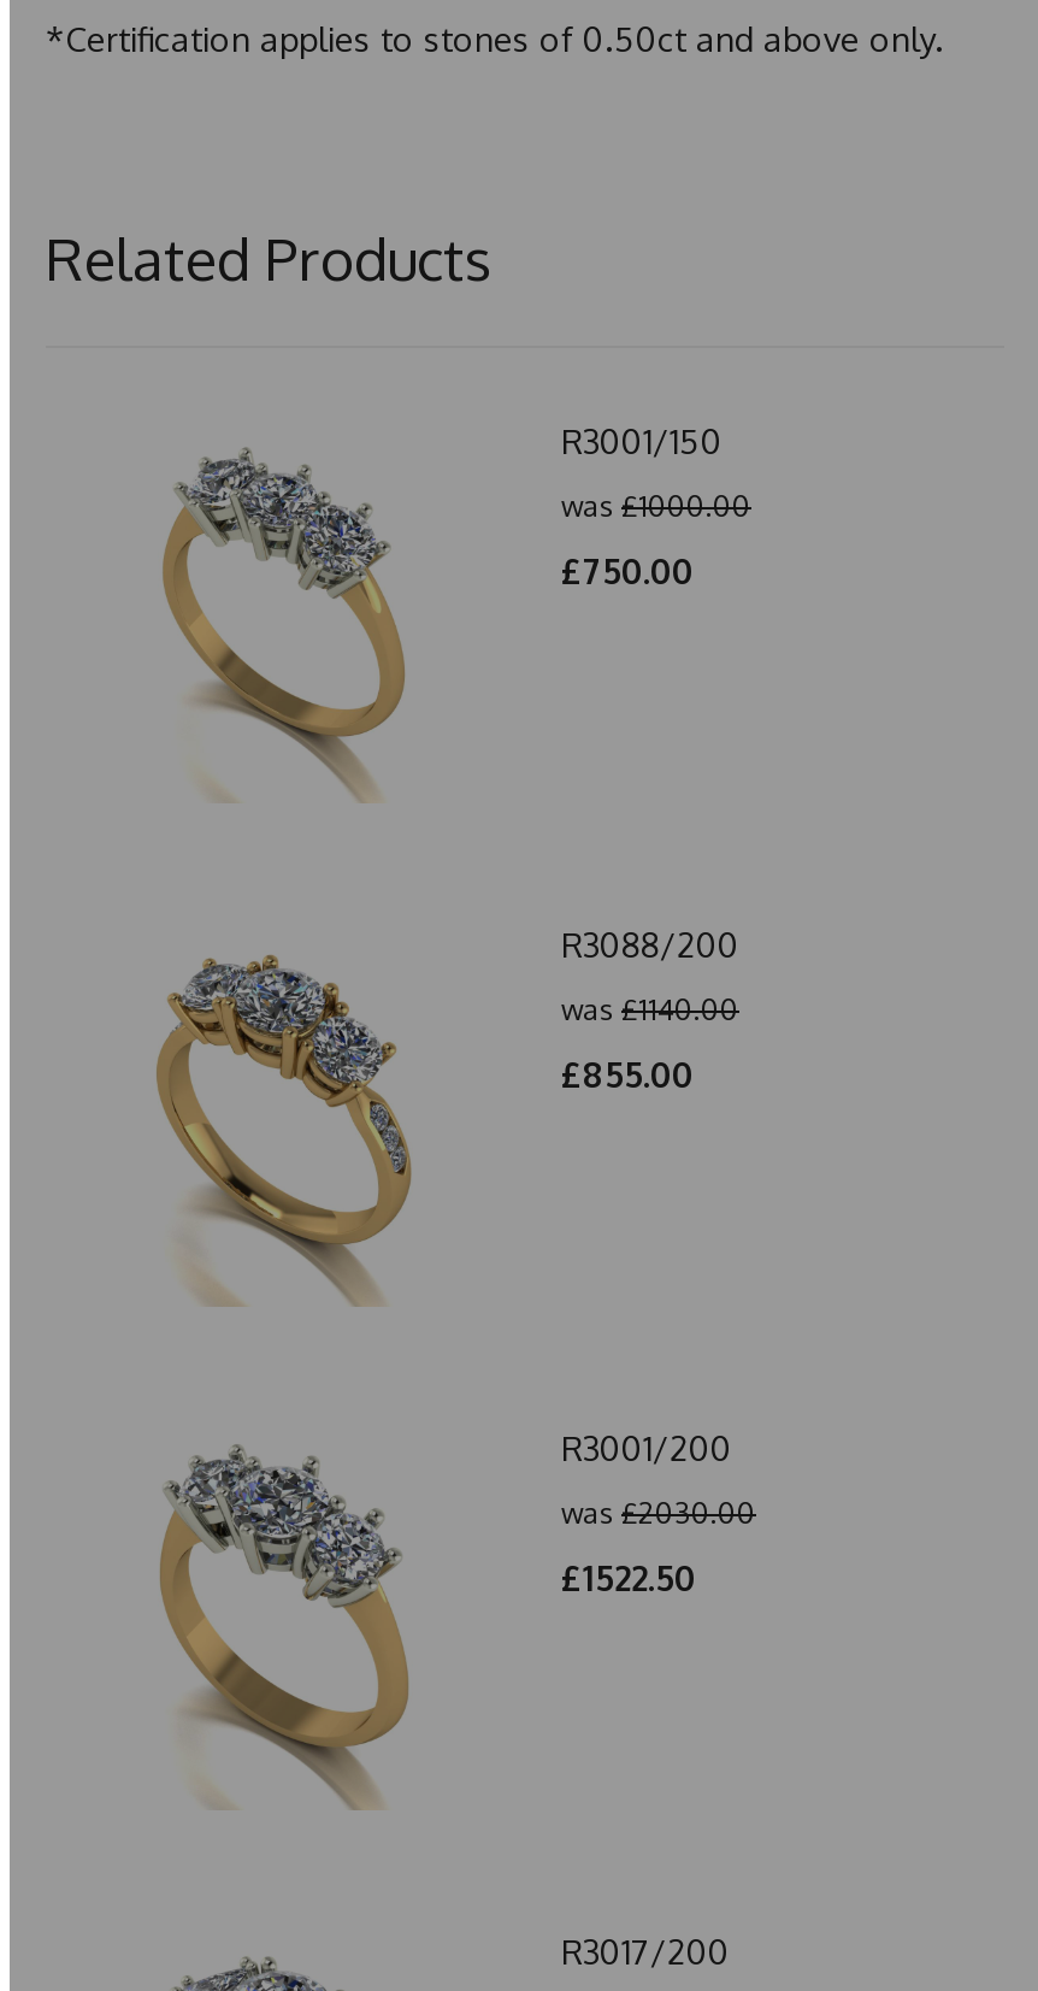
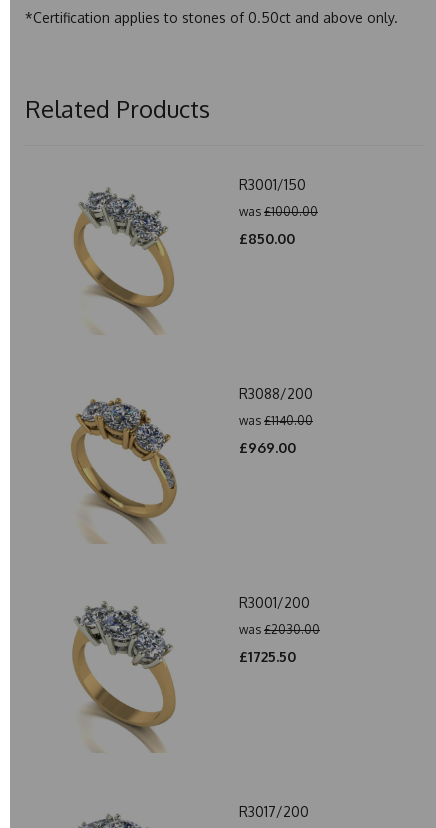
- £750.00
+ £850.00

- £855.00
+ £969.00

- £1522.50
+ £1725.50
